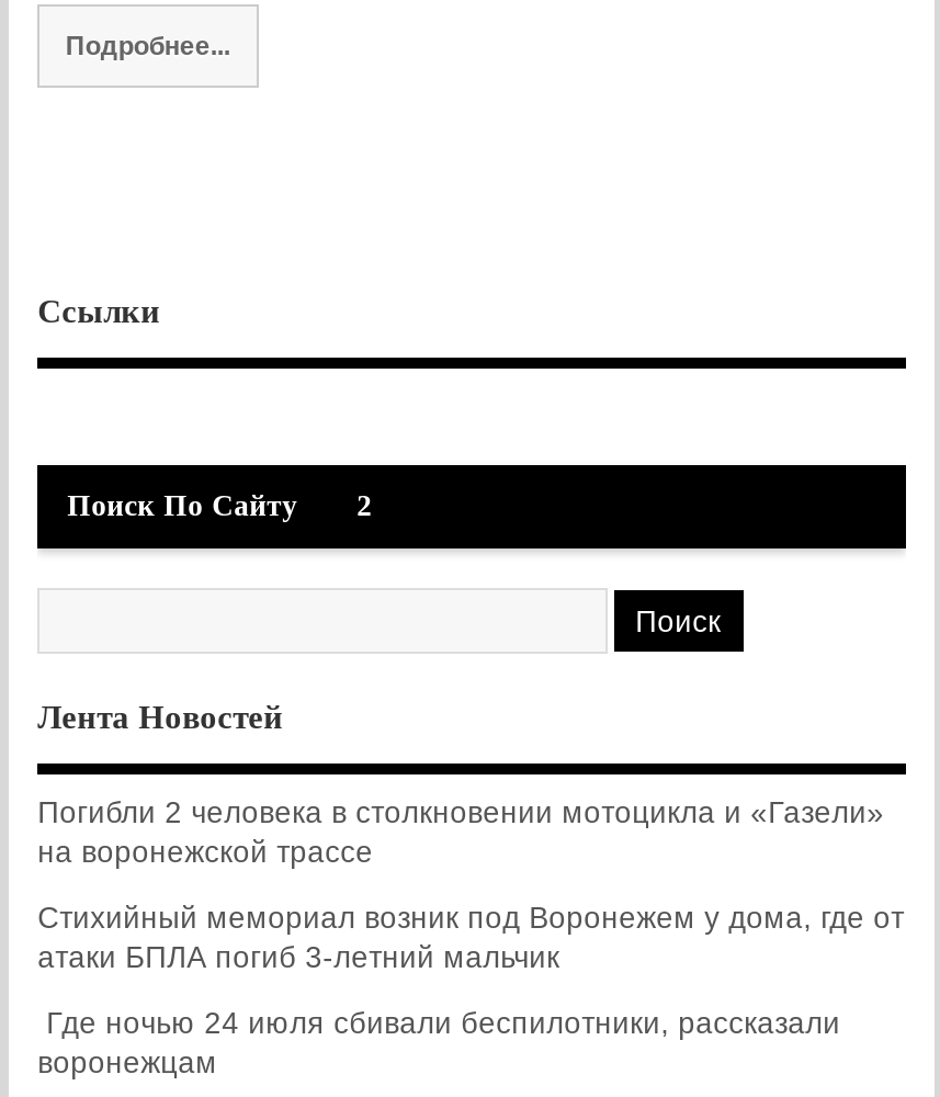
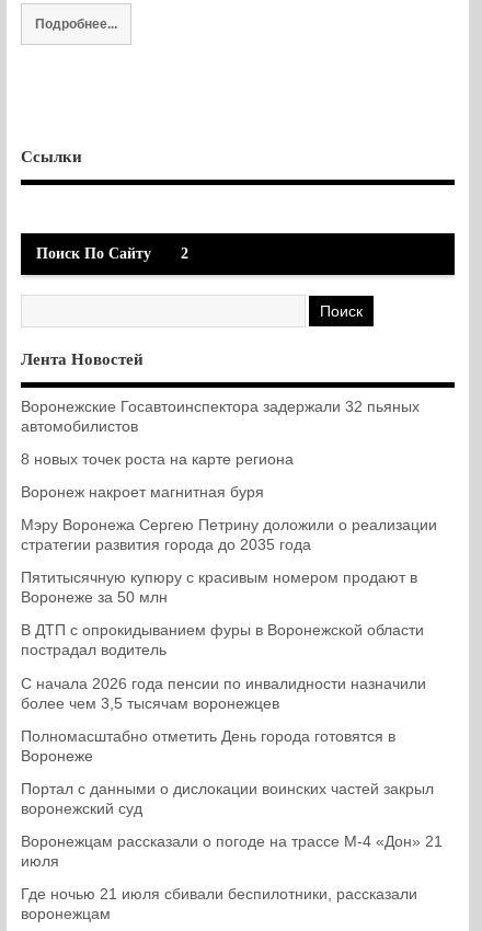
- Погибли 2 человека в столкновении мотоцикла и «Газели»
- на воронежской трассе
- Стихийный мемориал возник под Воронежем у дома, где от
- атаки БПЛА погиб 3-летний мальчик
- Где ночью 24 июля сбивали беспилотники, рассказали
+ Воронежские Госавтоинспектора задержали 32 пьяных
+ автомобилистов
+ 8 новых точек роста на карте региона
+ Воронеж накроет магнитная буря
+ Мэру Воронежа Сергею Петрину доложили о реализации
+ стратегии развития города до 2035 года
+ Пятитысячную купюру с красивым номером продают в
+ Воронеже за 50 млн
+ В ДТП с опрокидыванием фуры в Воронежской области
+ пострадал водитель
+ С начала 2026 года пенсии по инвалидности назначили
+ более чем 3,5 тысячам воронежцев
+ Полномасштабно отметить День города готовятся в
+ Воронеже
+ Портал с данными о дислокации воинских частей закрыл
+ воронежский суд
+ Воронежцам рассказали о погоде на трассе М-4 «Дон» 21
+ июля
+ Где ночью 21 июля сбивали беспилотники, рассказали
